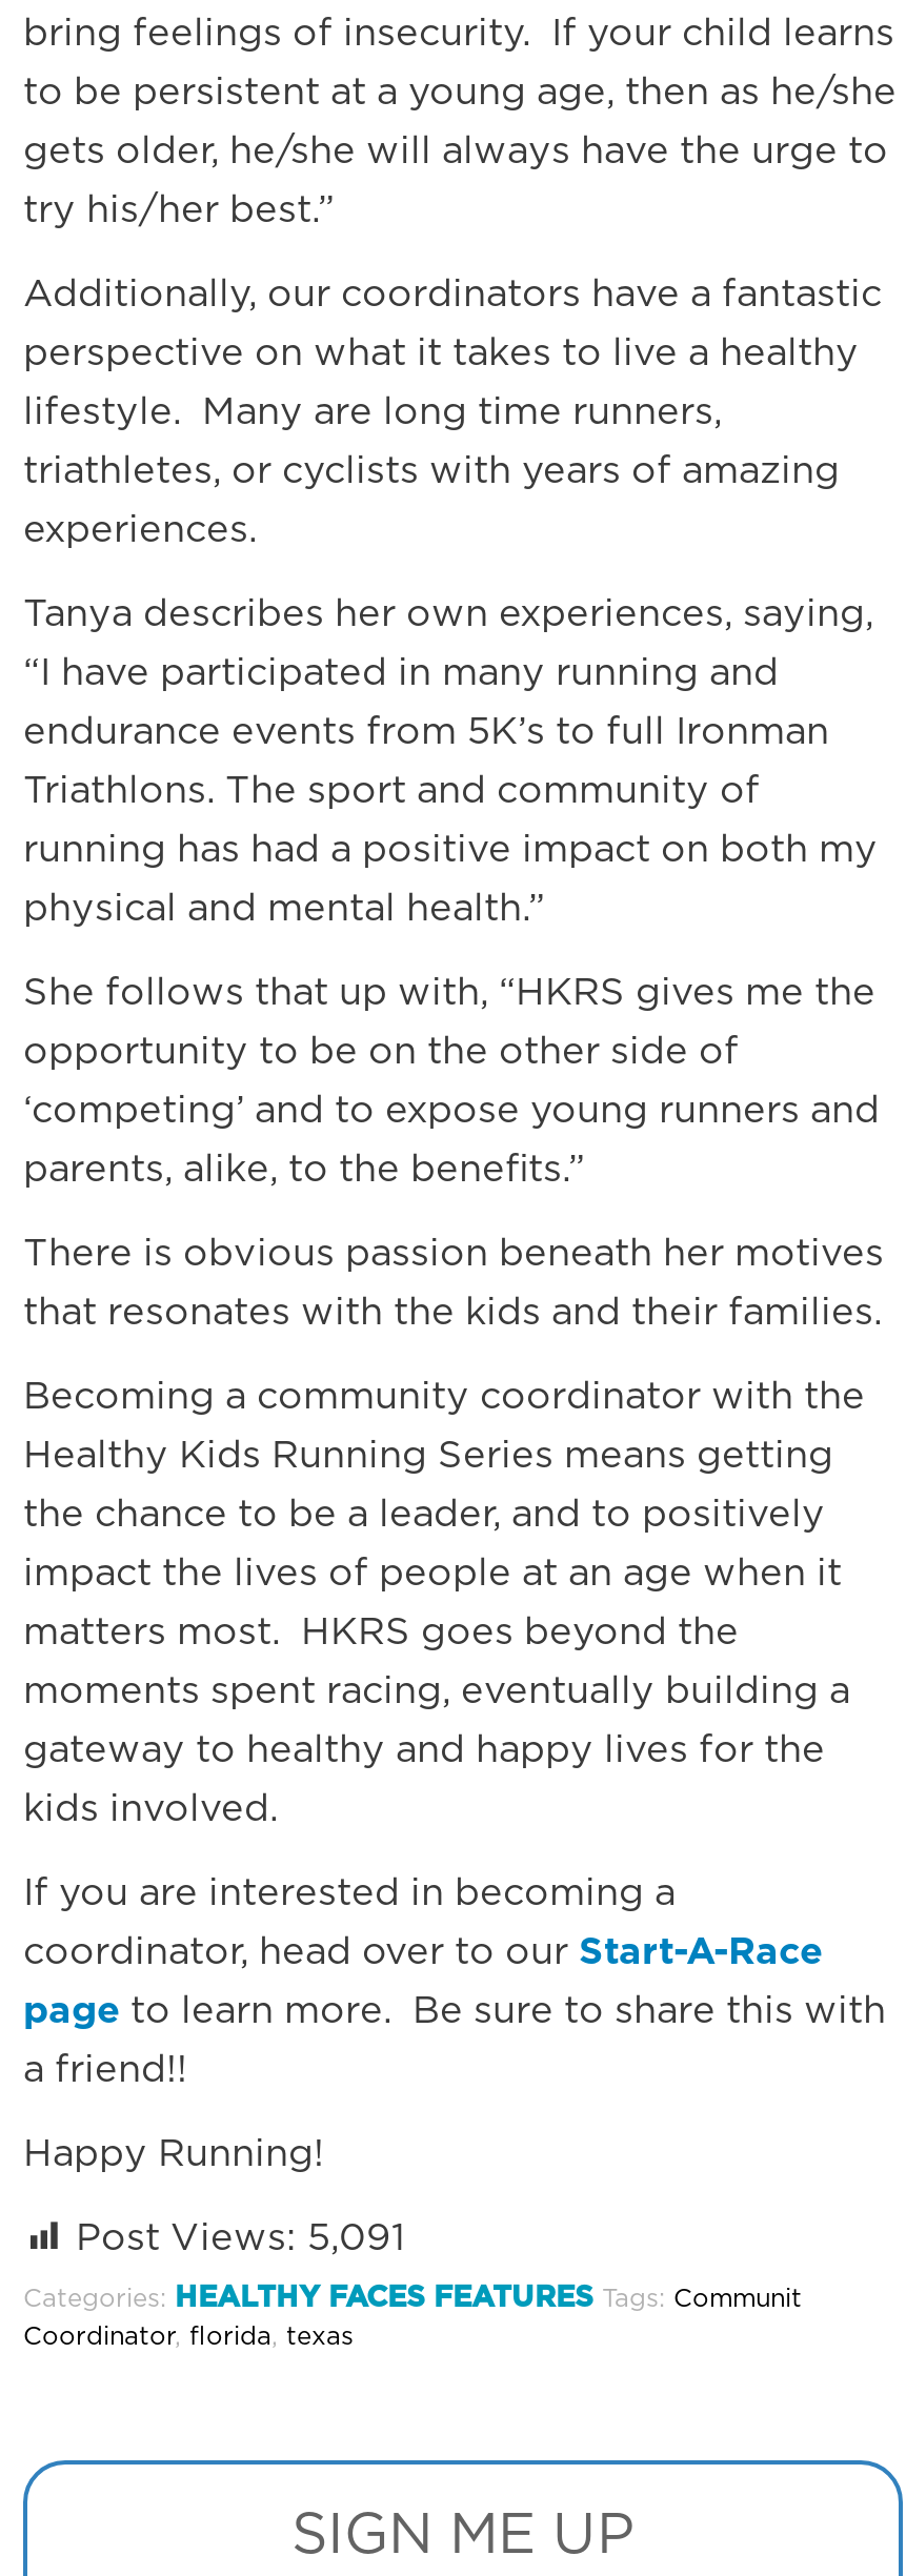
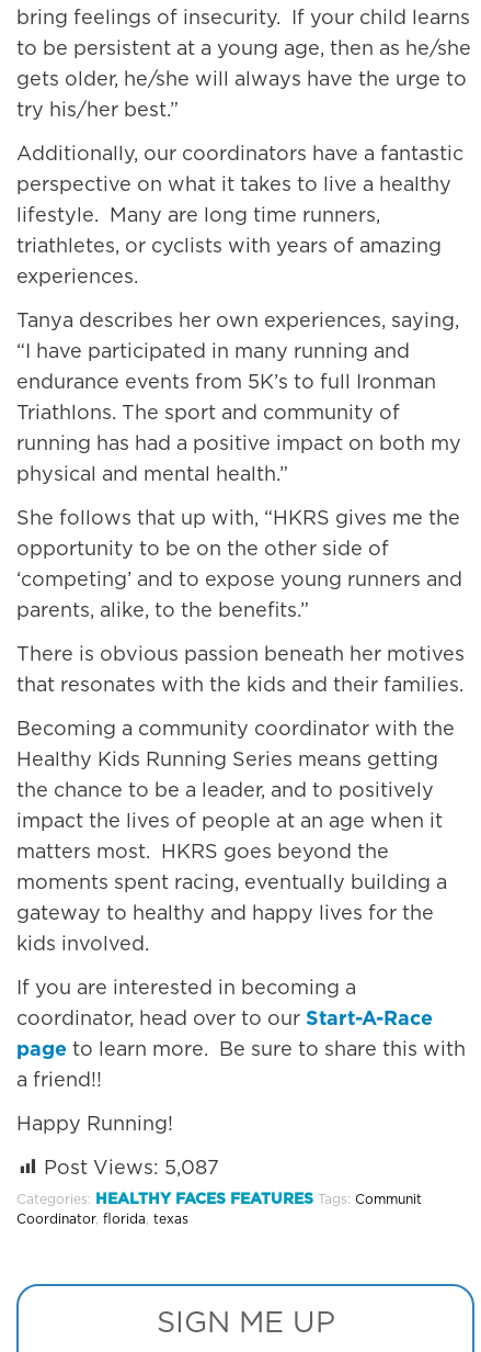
- Post Views: 5,091
+ Post Views: 5,087
